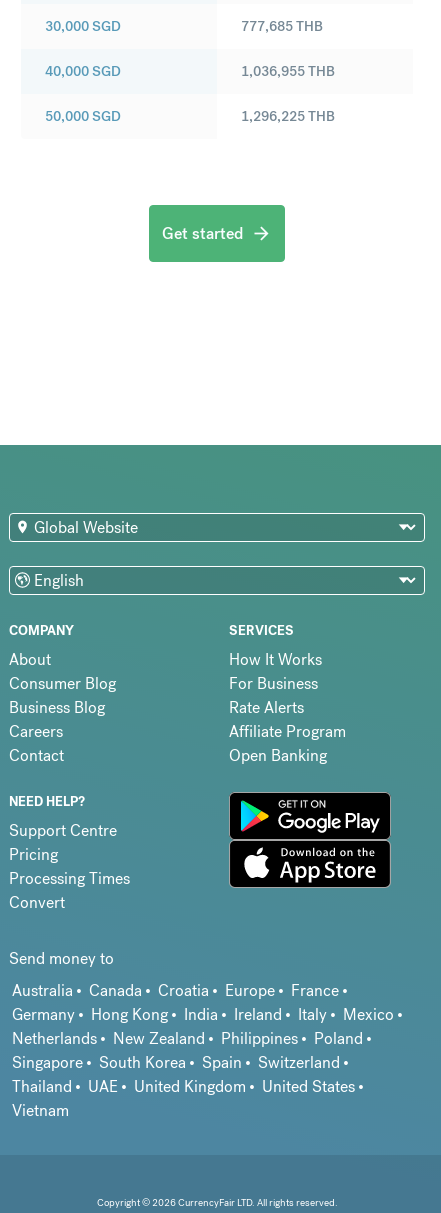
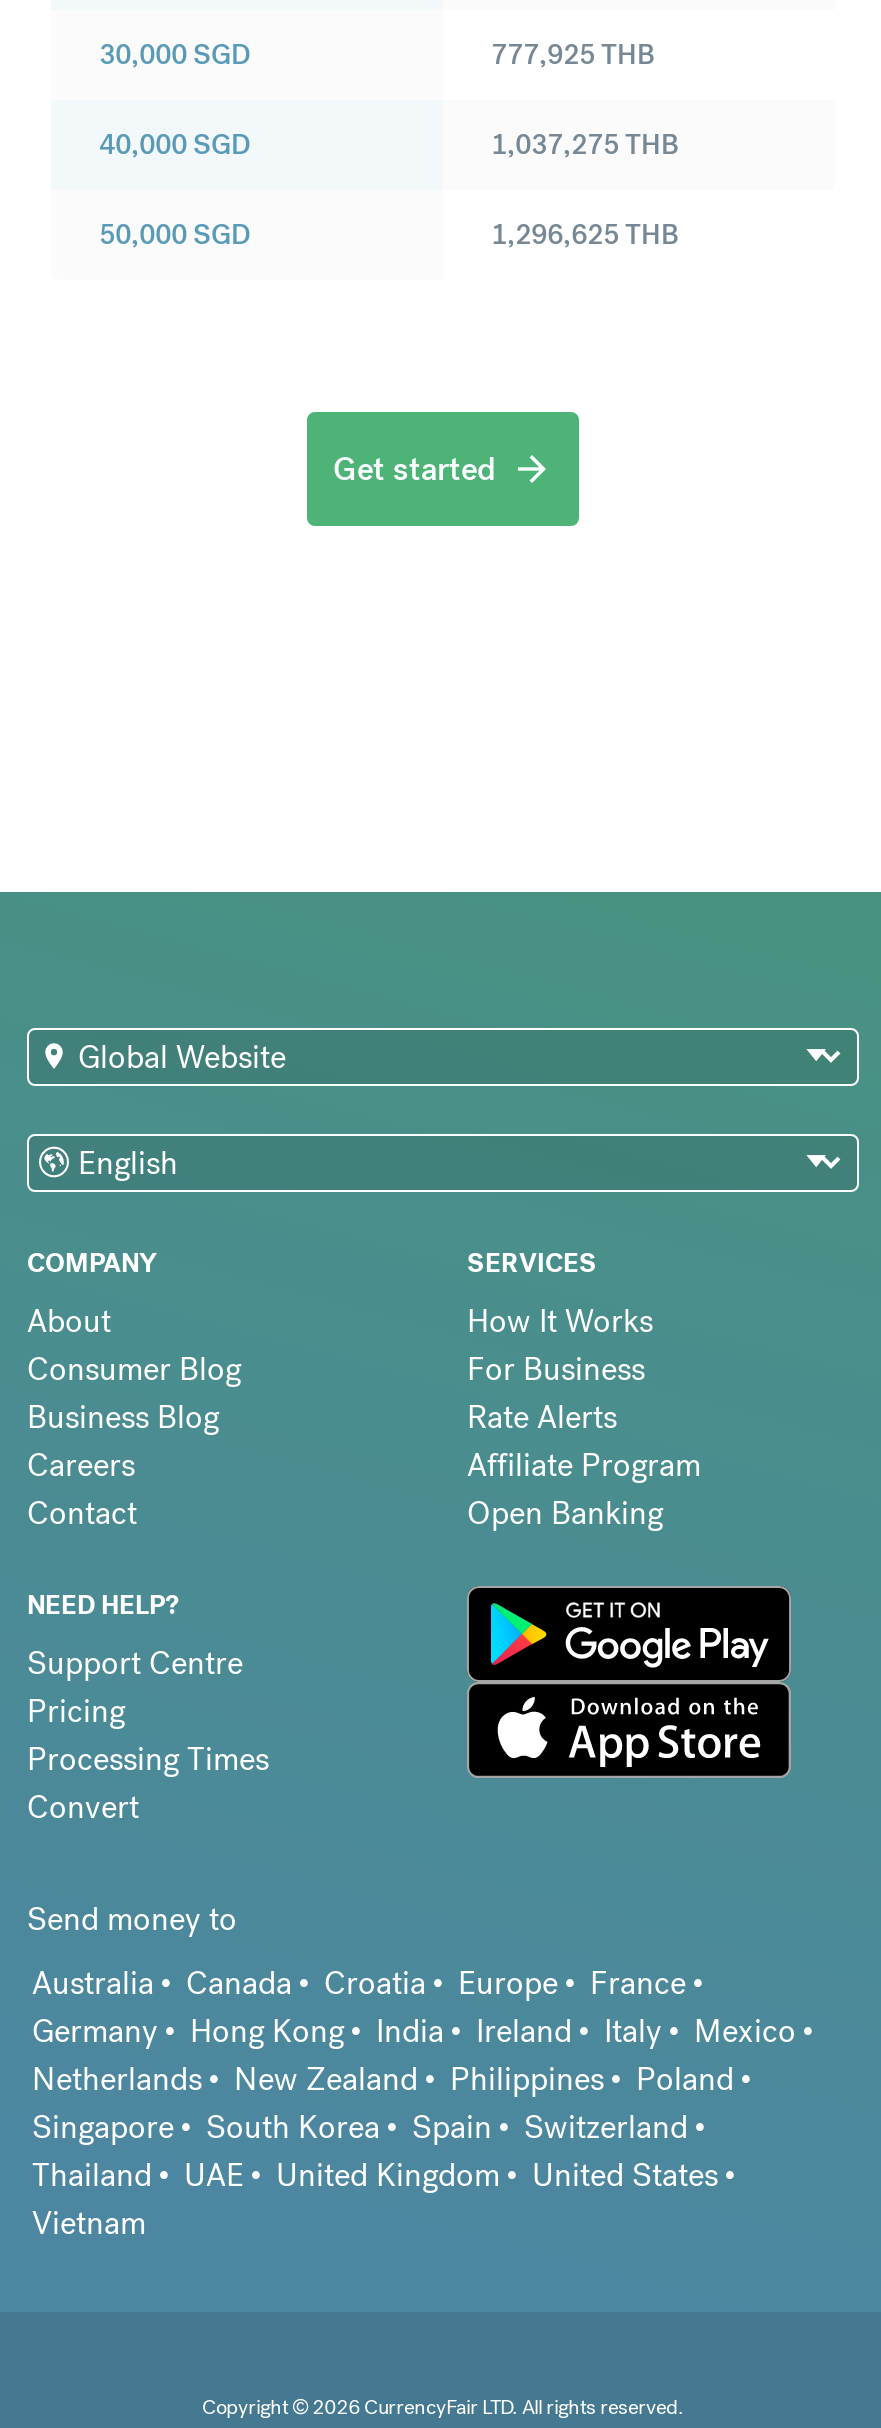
- 777,685 THB
+ 777,925 THB

- 1,036,955 THB
+ 1,037,275 THB

- 1,296,225 THB
+ 1,296,625 THB
